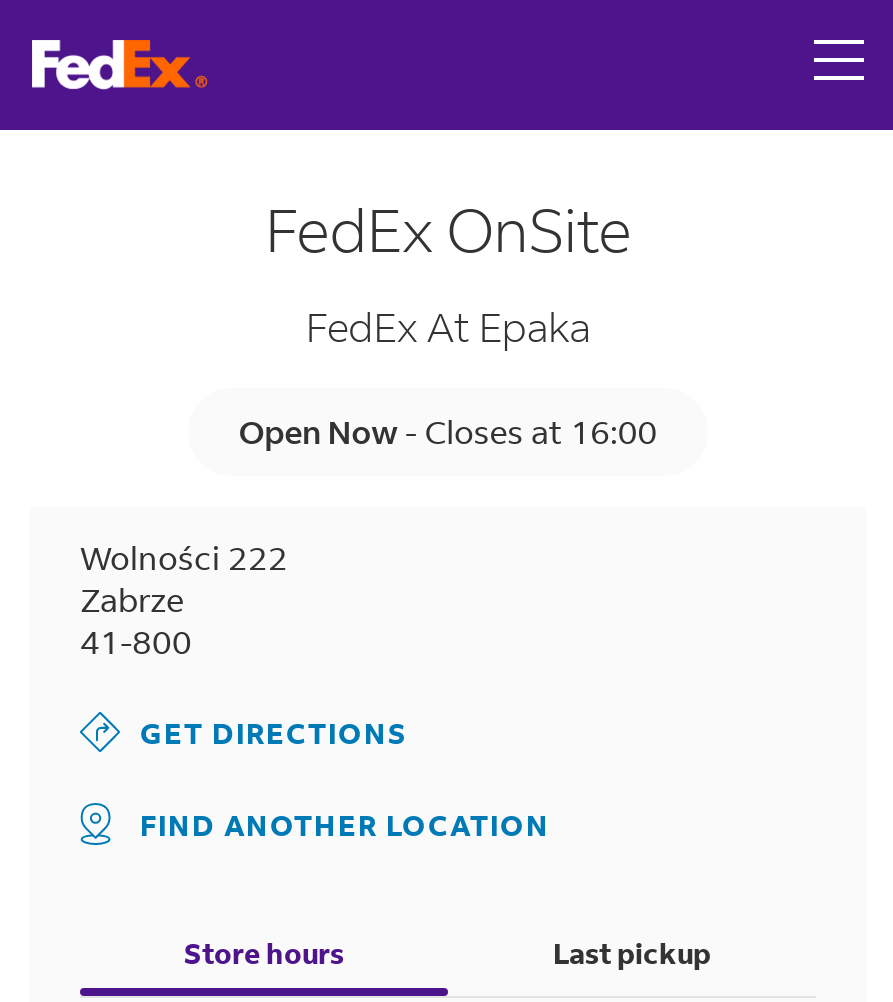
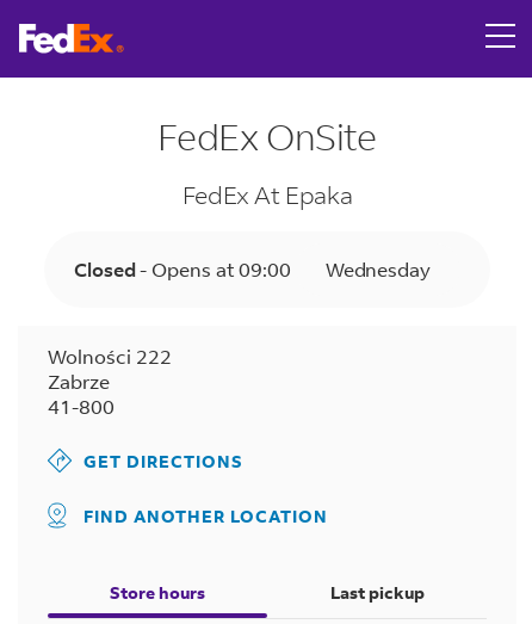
- Open Now - Closes at 16:00
+ Closed - Opens at 09:00
+ Wednesday
